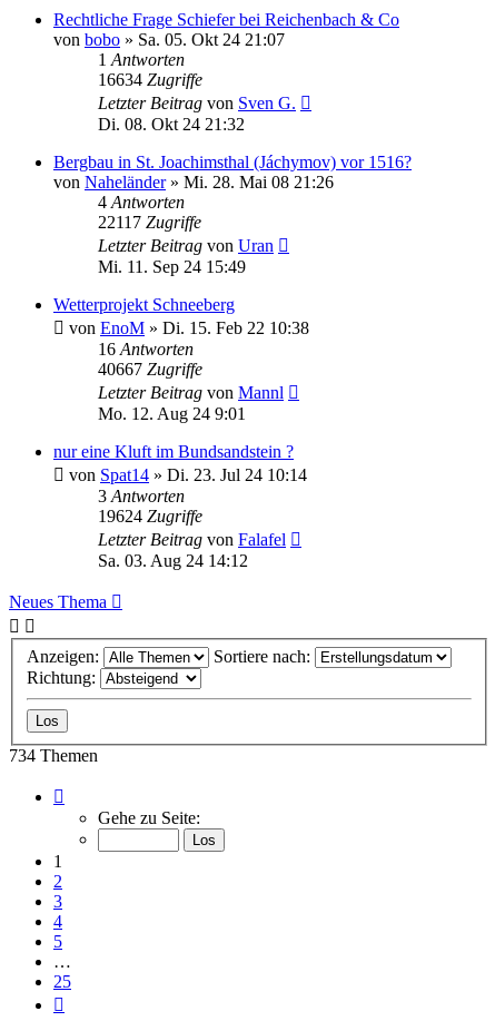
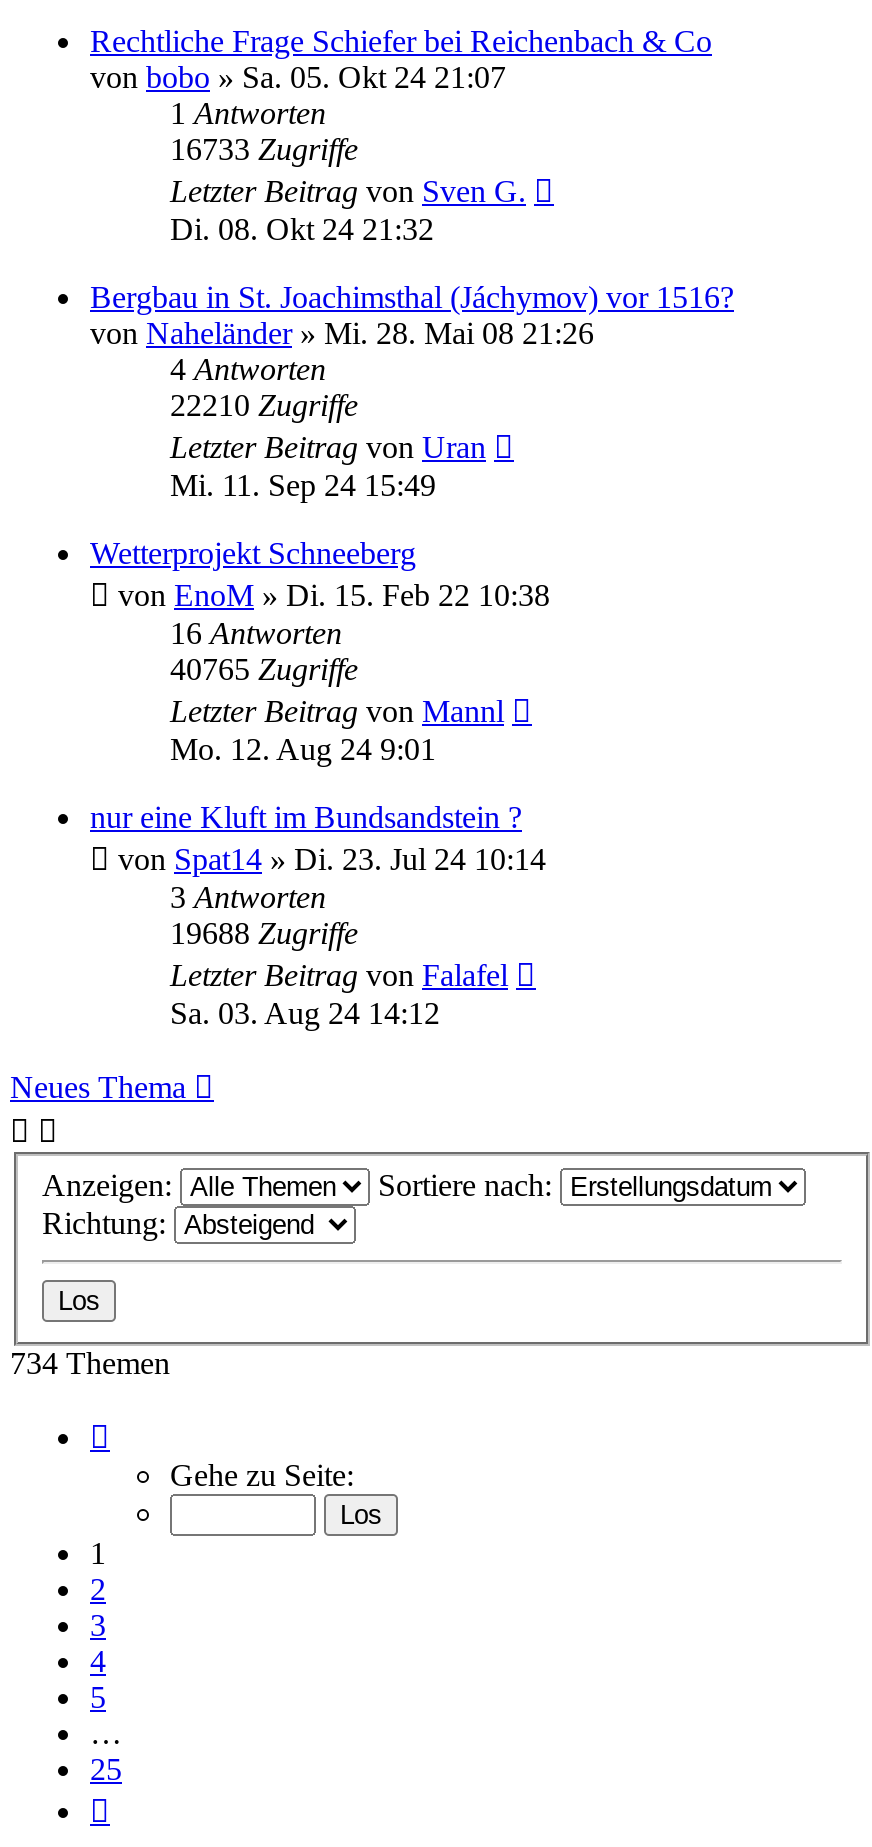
- 16634 Zugriffe
+ 16733 Zugriffe

- 22117 Zugriffe
+ 22210 Zugriffe

- 40667 Zugriffe
+ 40765 Zugriffe

- 19624 Zugriffe
+ 19688 Zugriffe
